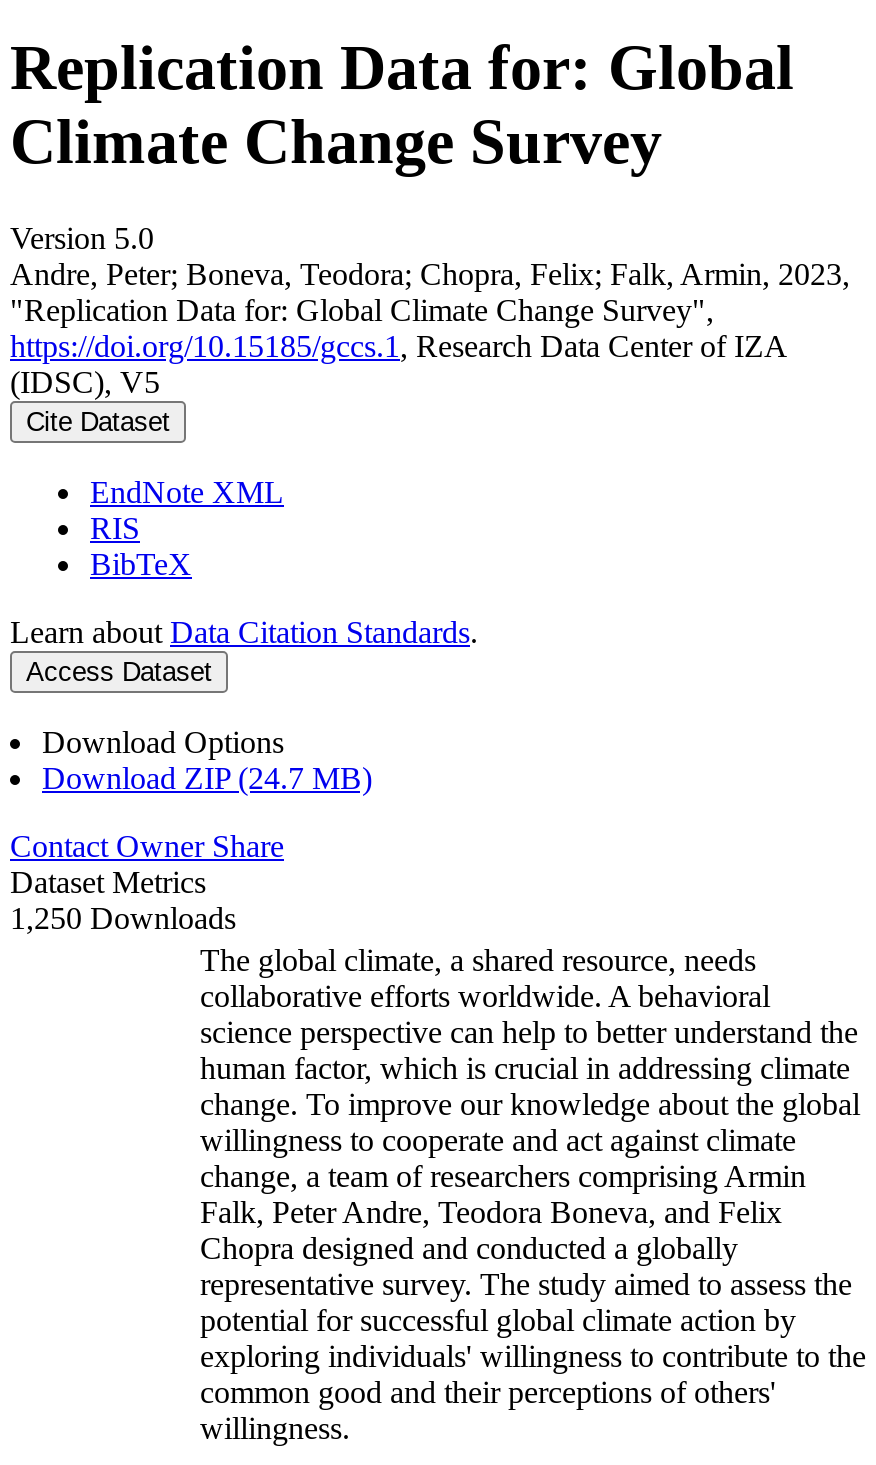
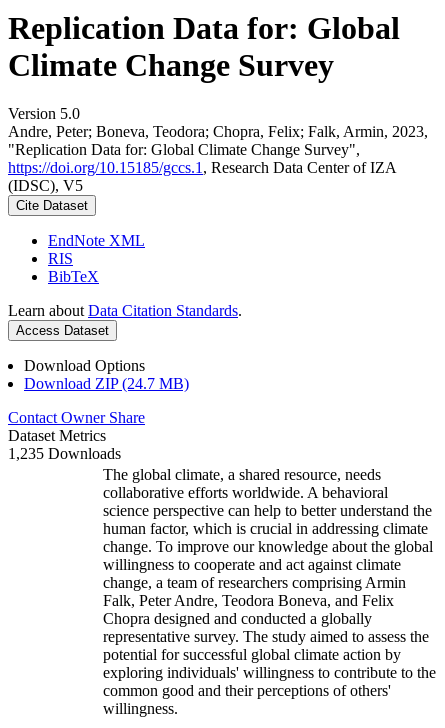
- 1,250 Downloads
+ 1,235 Downloads
